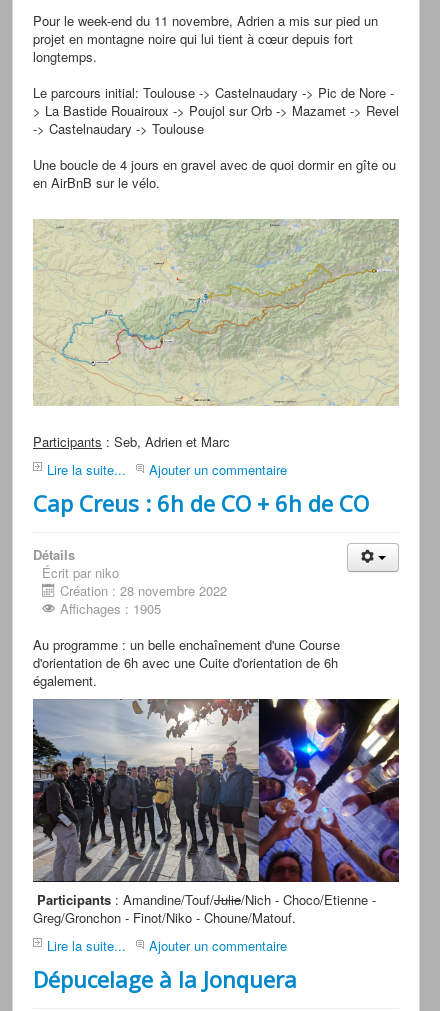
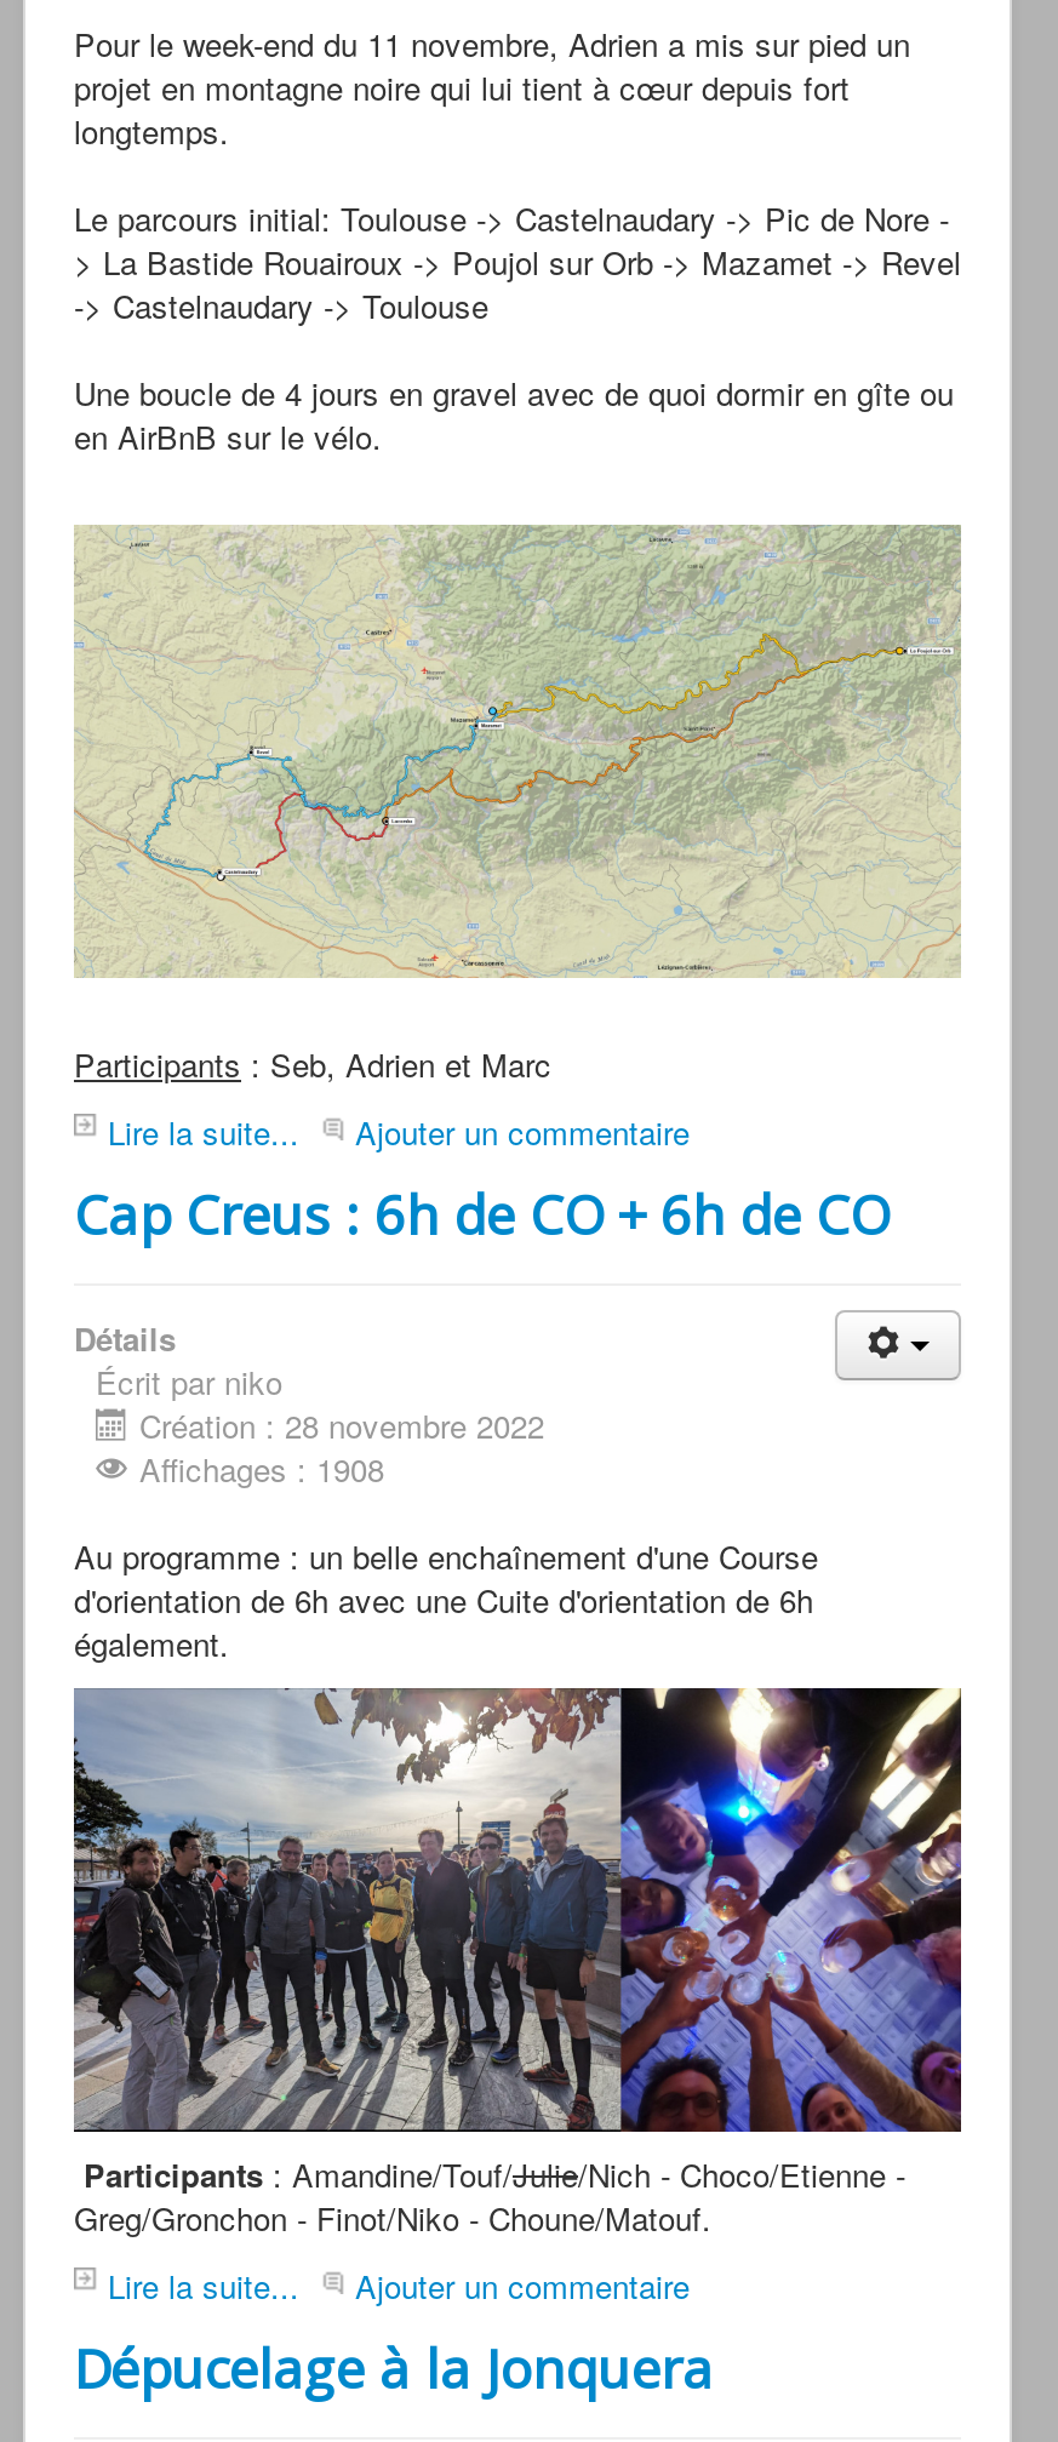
- Affichages : 1905
+ Affichages : 1908
